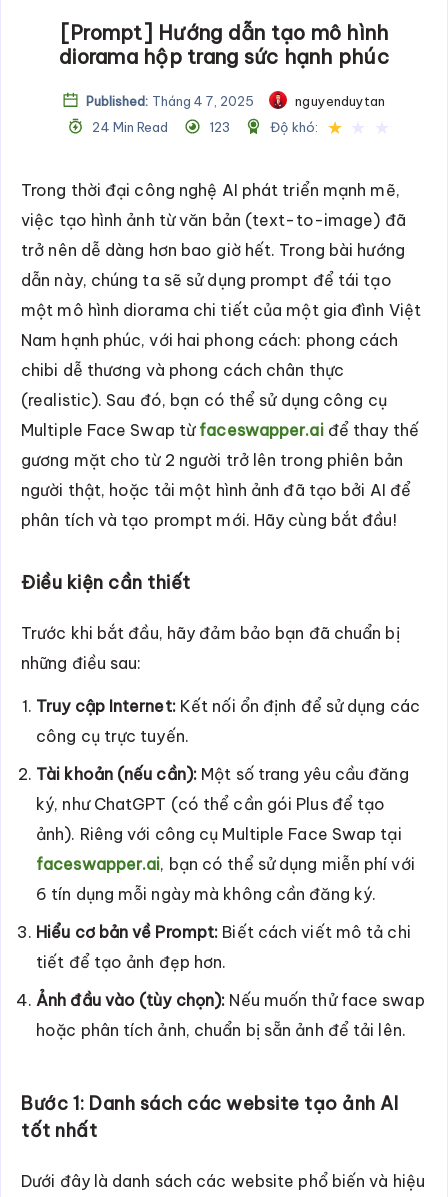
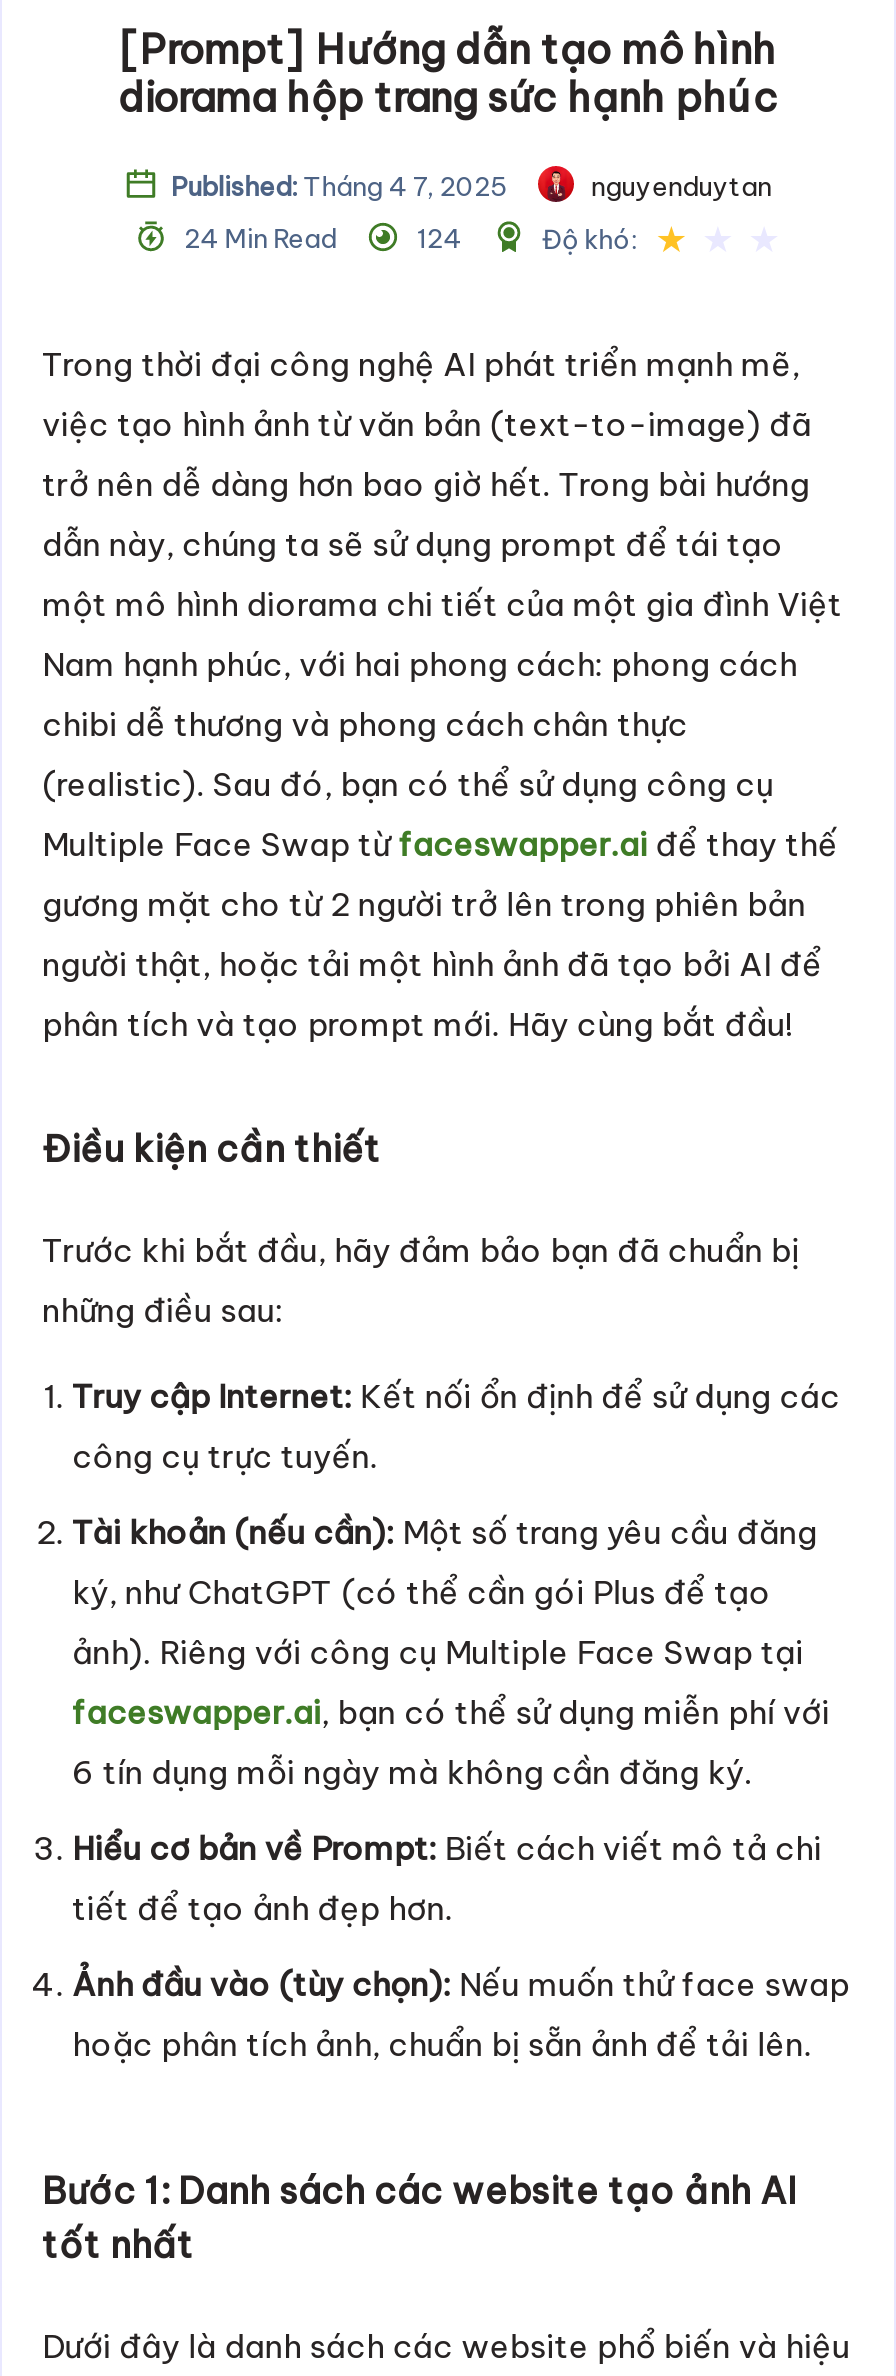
- 123
+ 124
